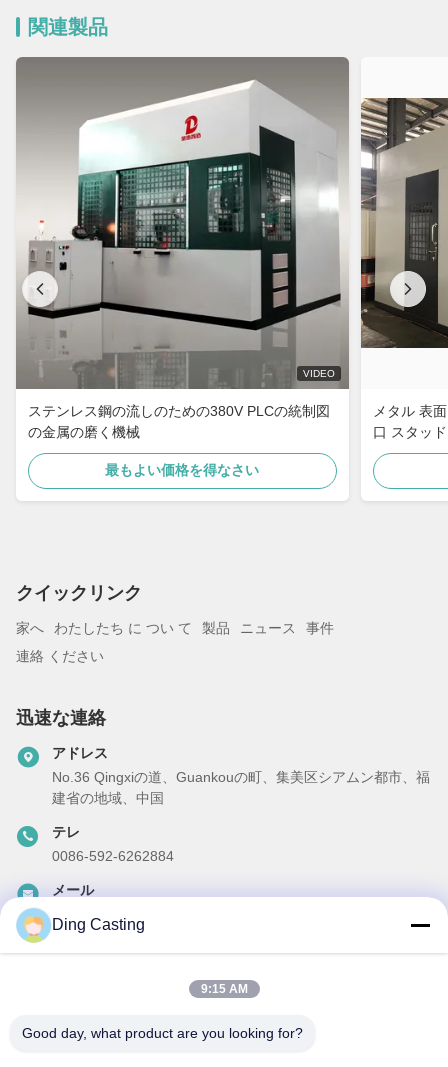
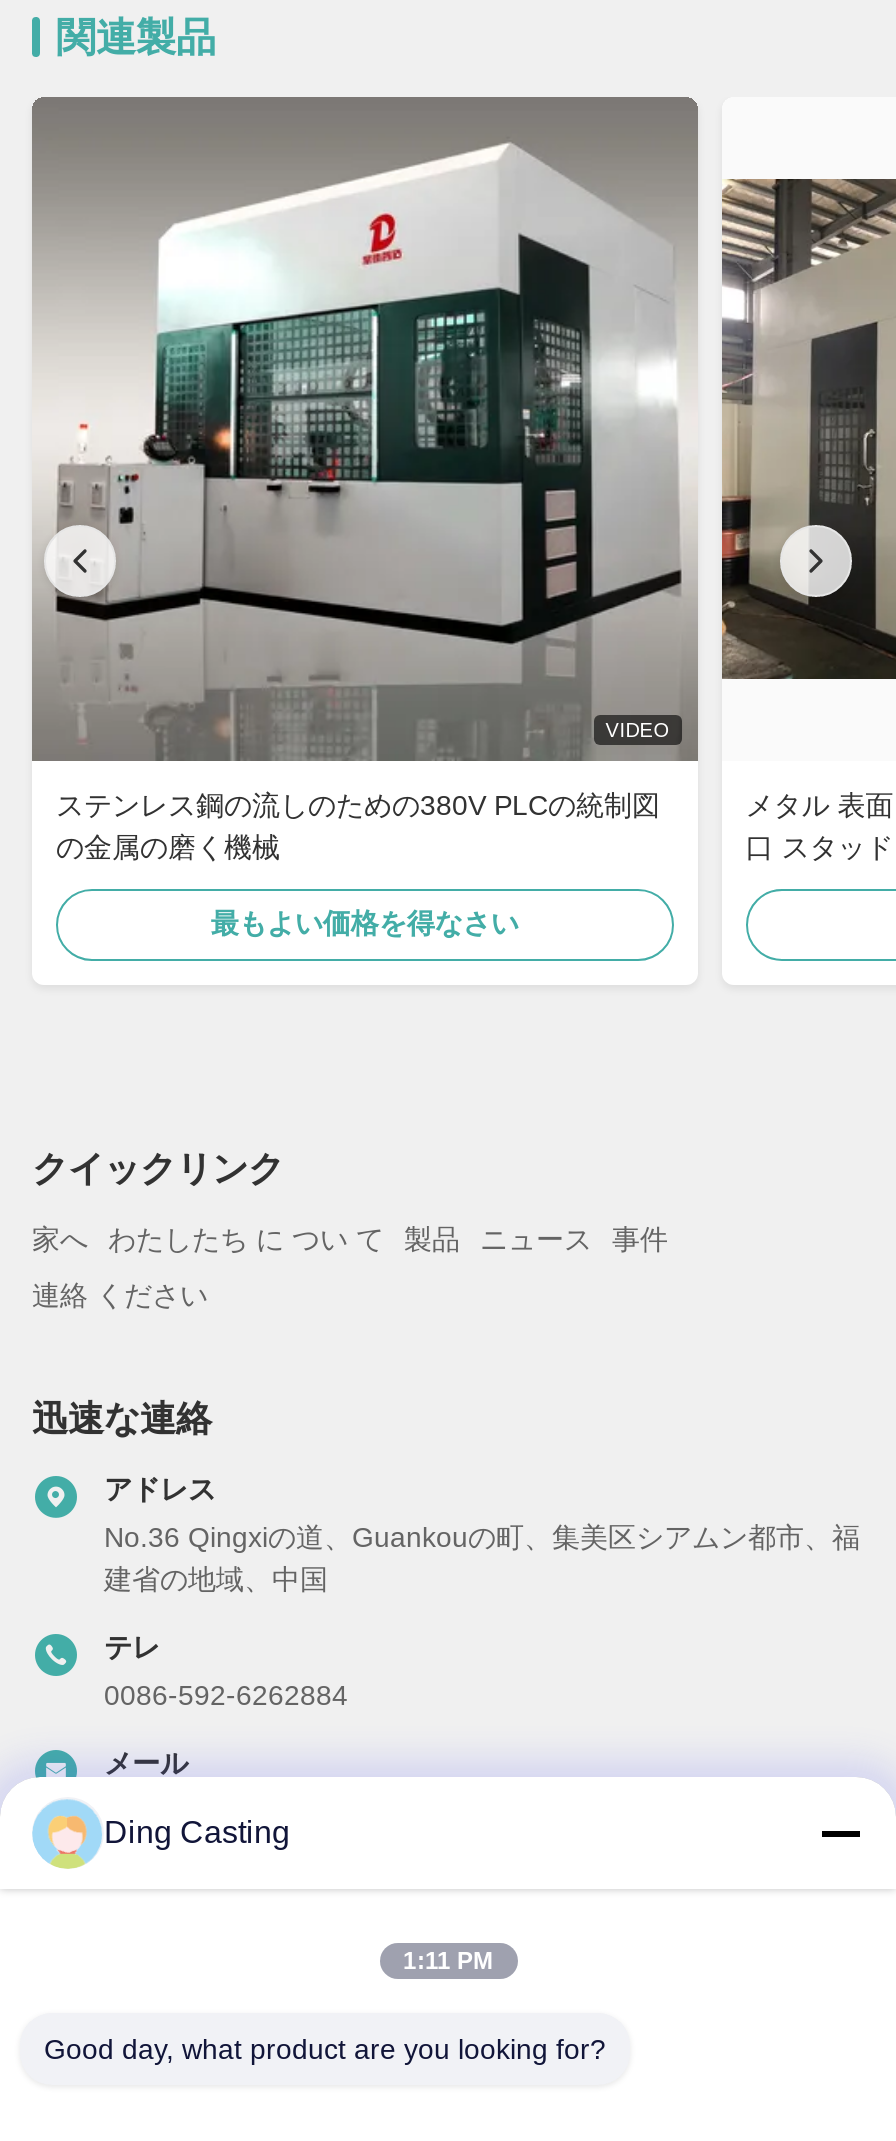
- 9:15 AM
+ 1:11 PM
